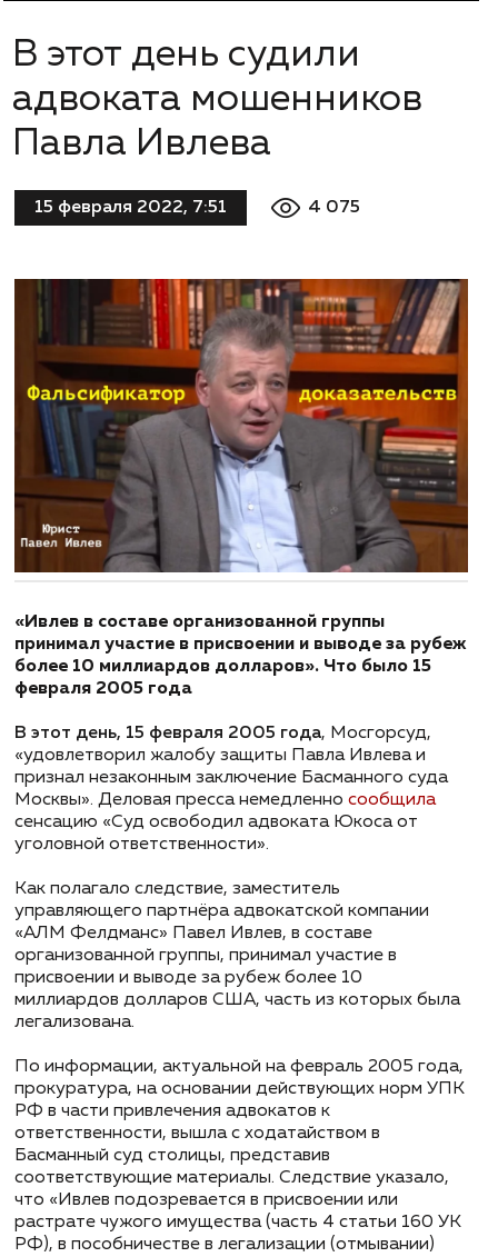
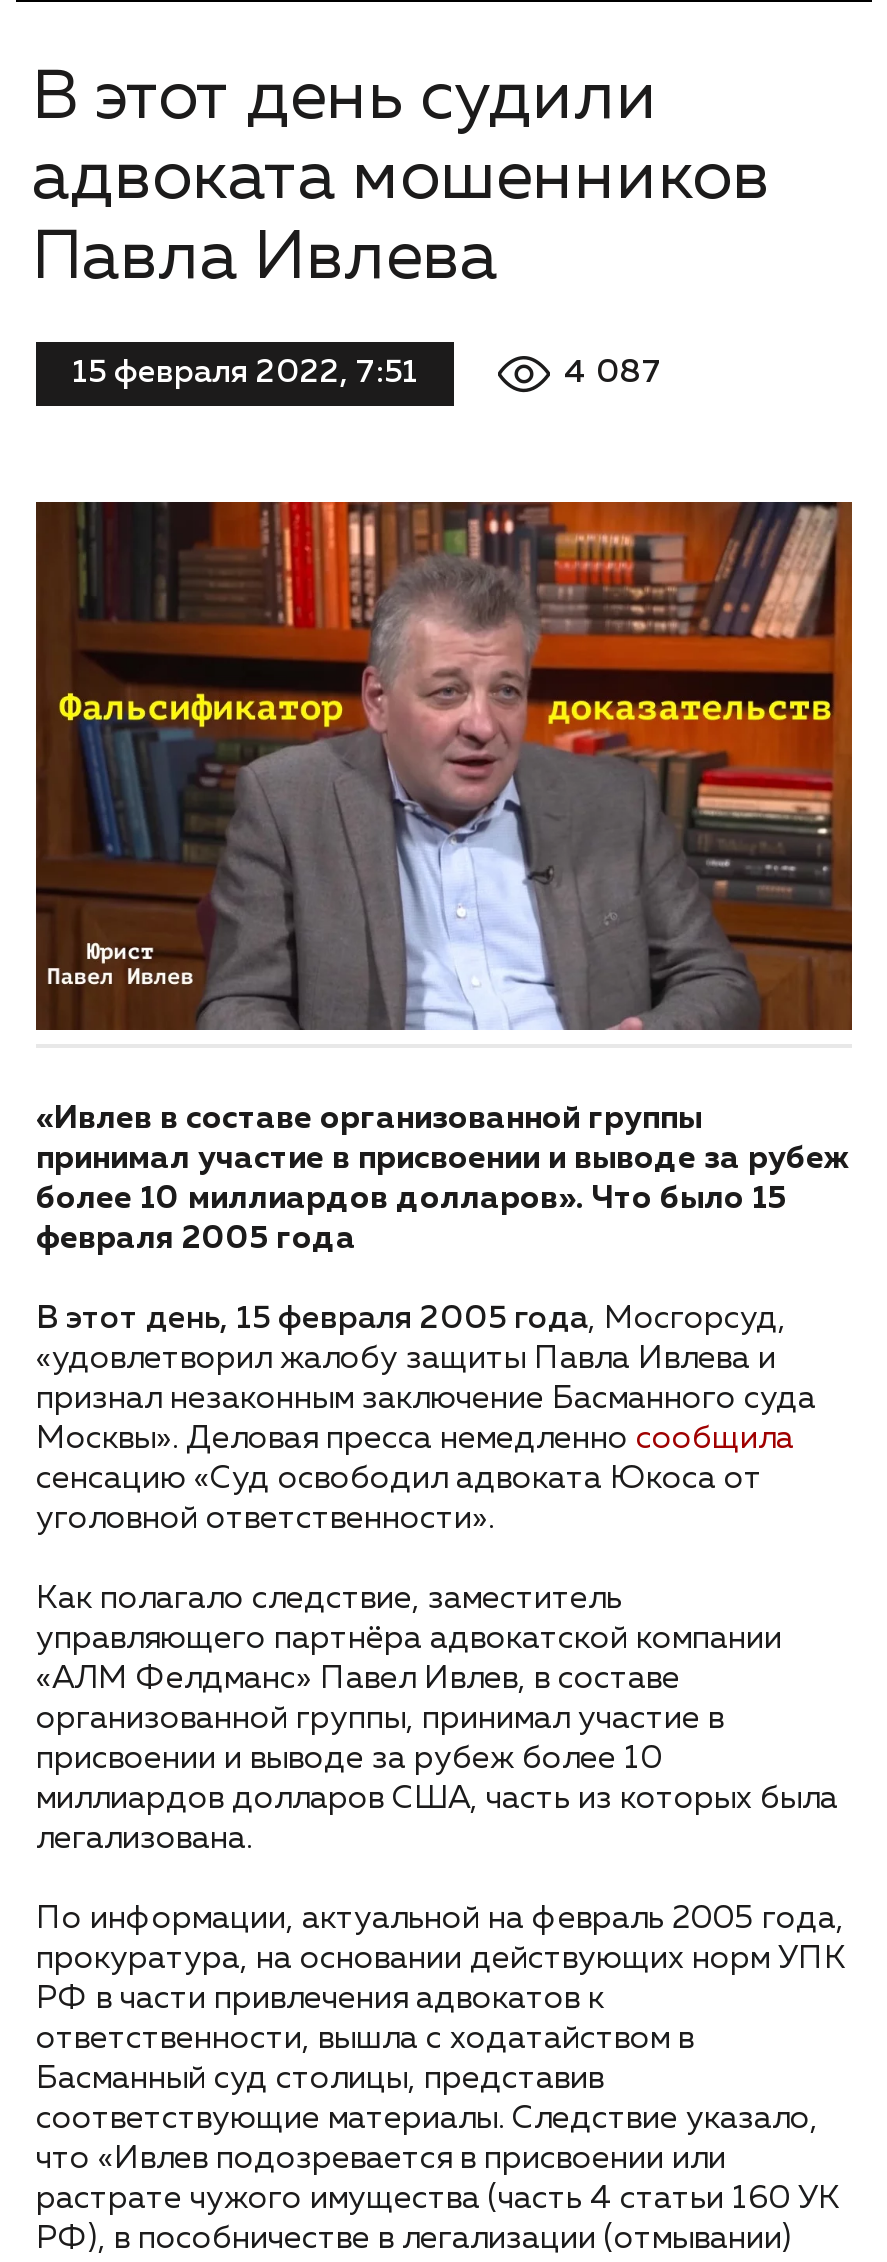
- 4 075
+ 4 087
